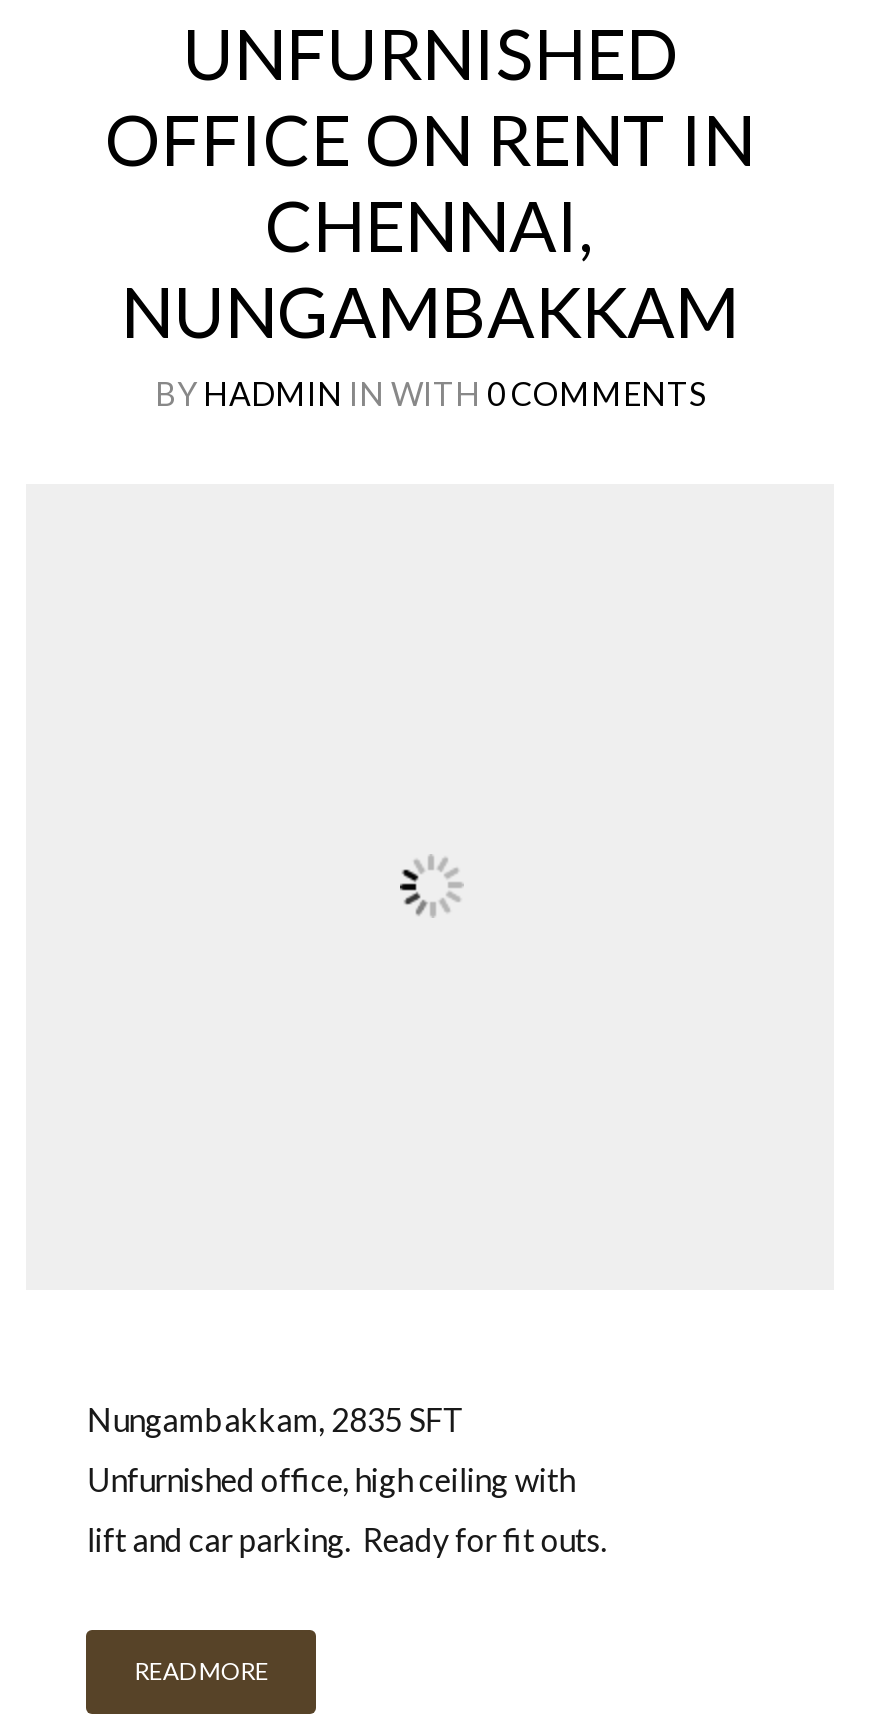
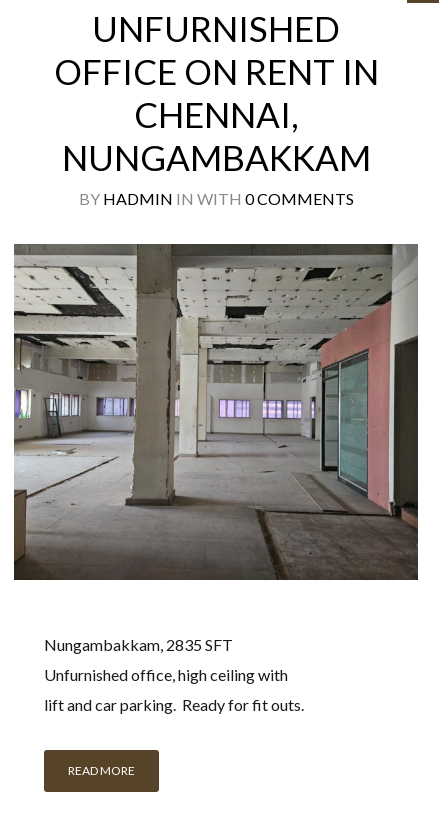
+ [image]
